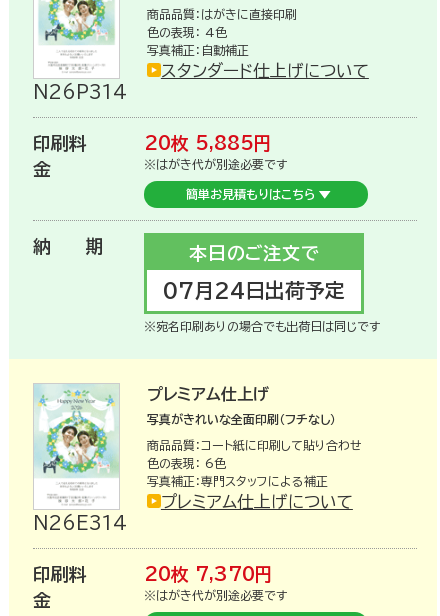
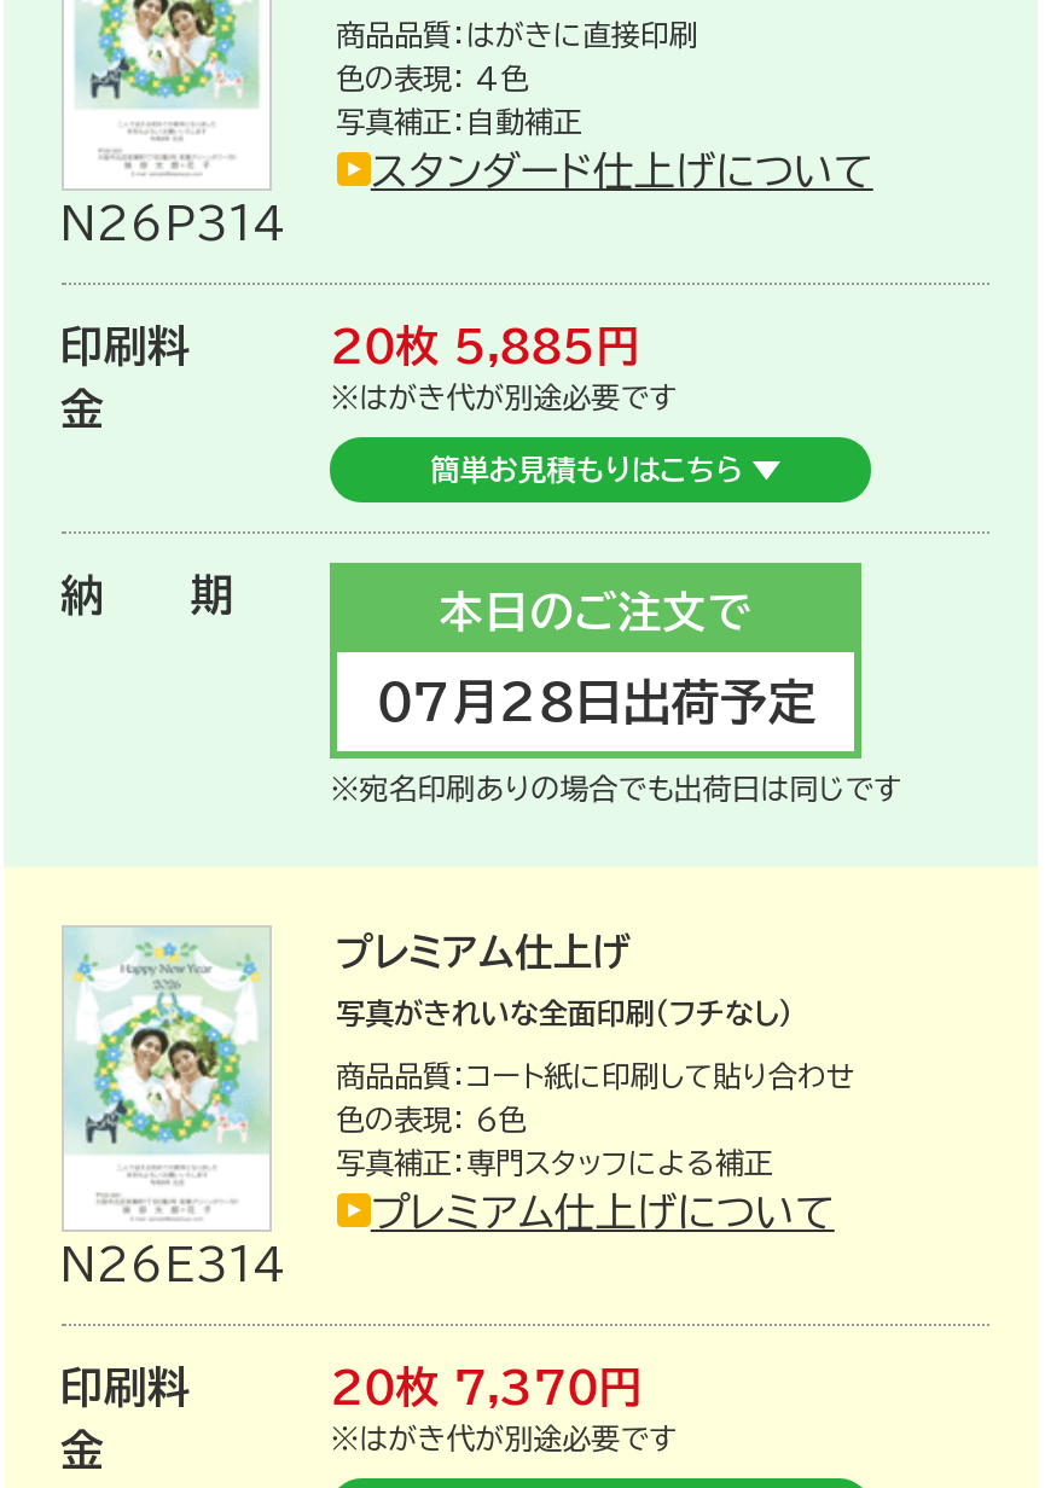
- 07月24日出荷予定
+ 07月28日出荷予定
